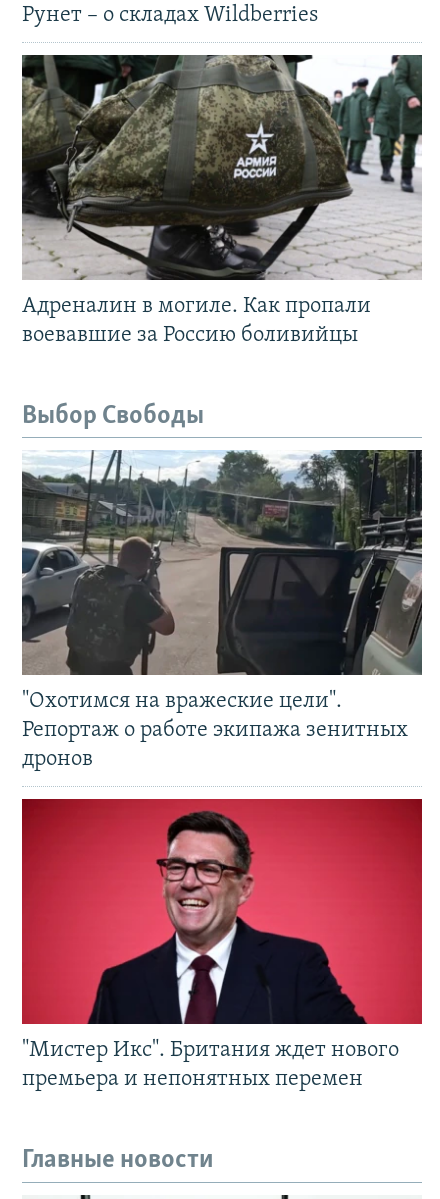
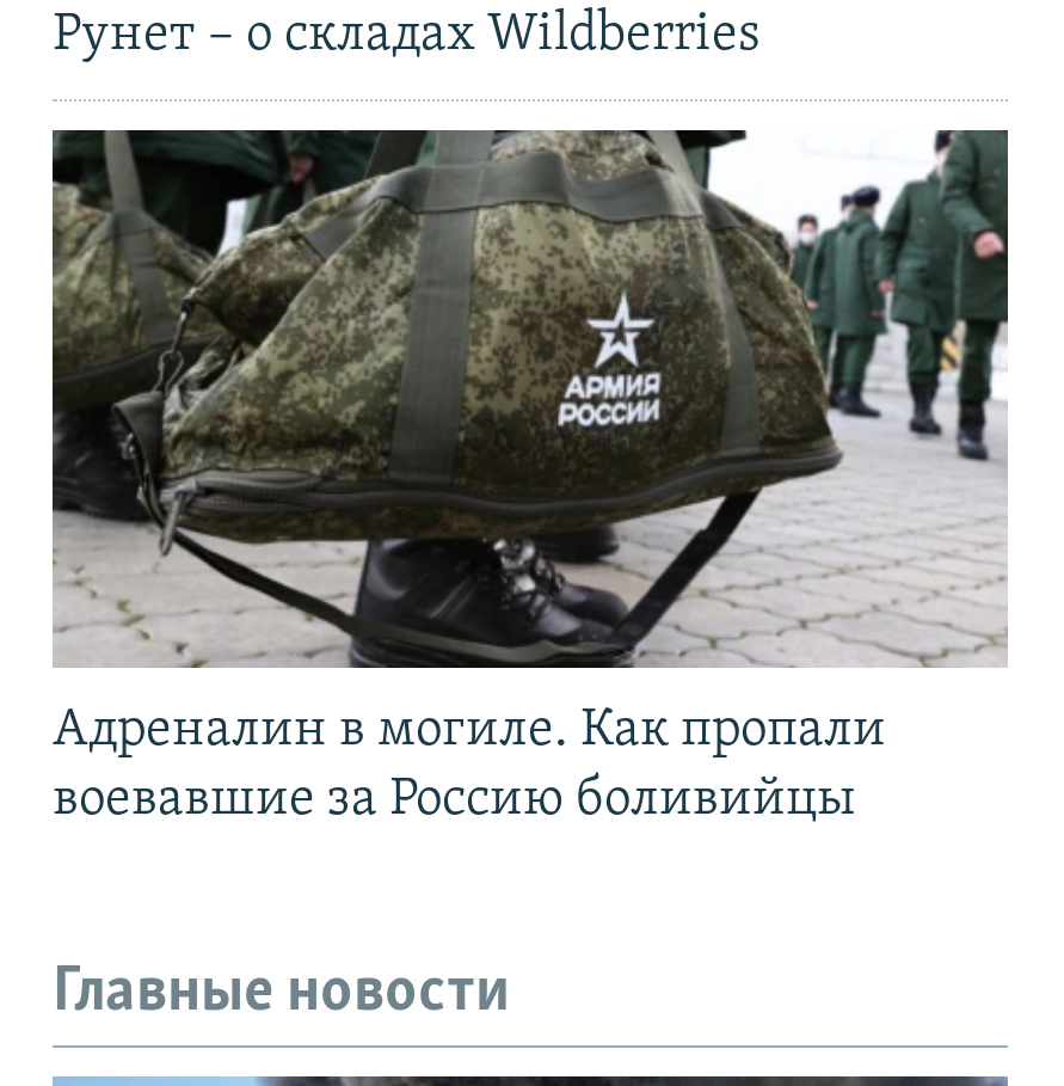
- Выбор Свободы

- [image]
- "Охотимся на вражеские цели".
- Репортаж о работе экипажа зенитных
- дронов

- [image]
- "Мистер Икс". Британия ждет нового
- премьера и непонятных перемен
